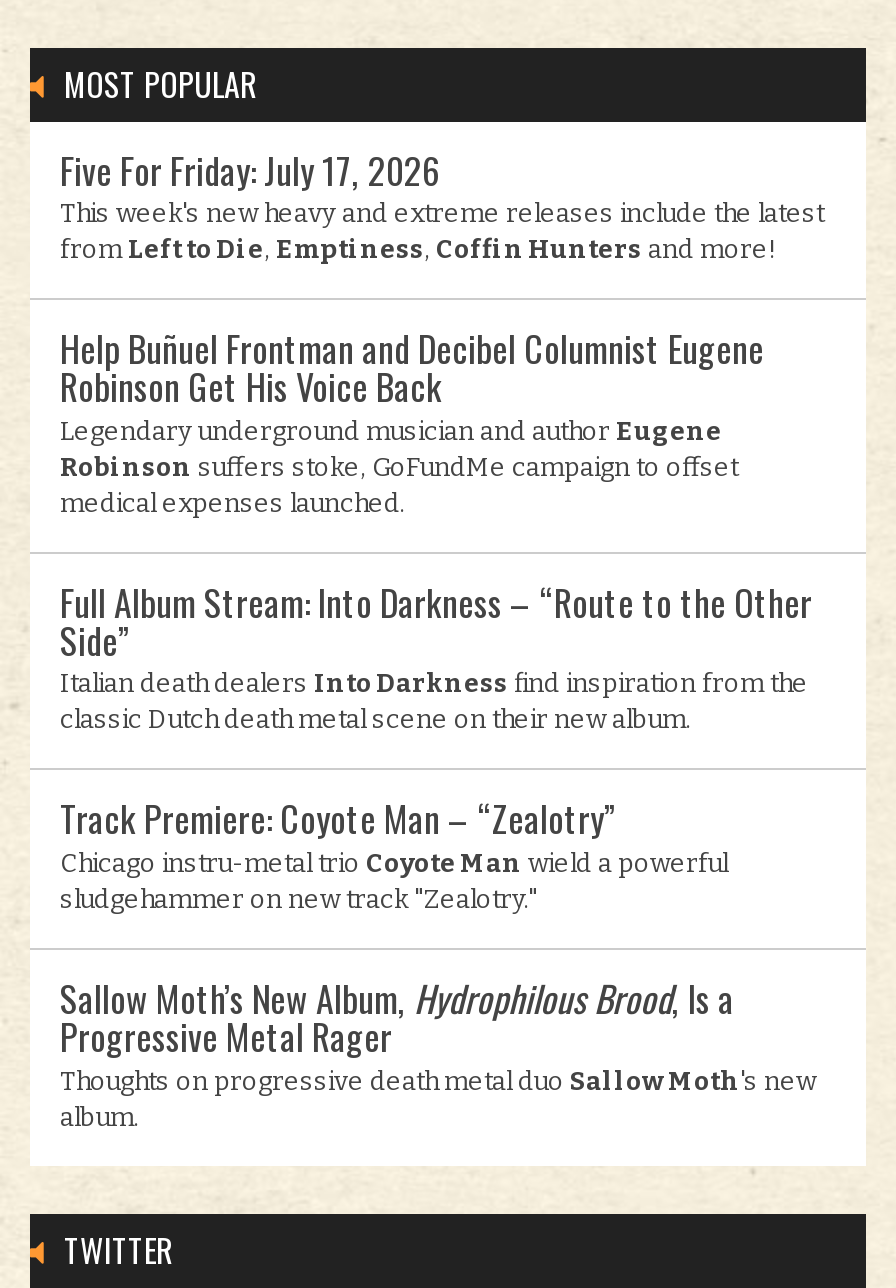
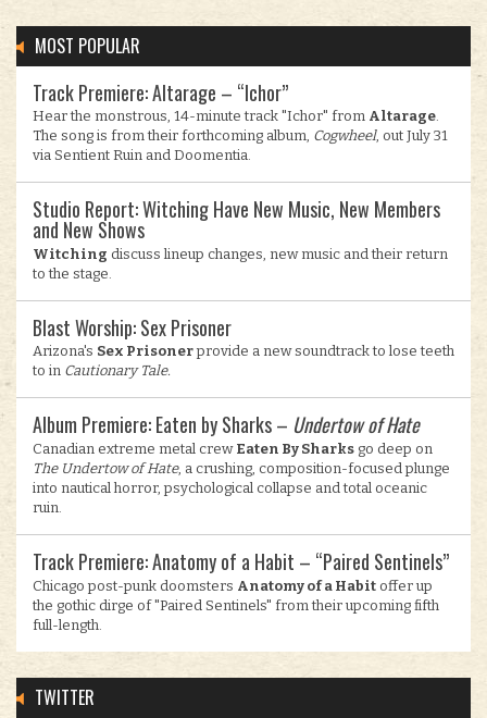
- Five For Friday: July 17, 2026
- This week's new heavy and extreme releases include the latest
- from Left to Die, Emptiness, Coffin Hunters and more!
+ Track Premiere: Altarage – “Ichor”
+ Hear the monstrous, 14-minute track "Ichor" from Altarage.
+ The song is from their forthcoming album, Cogwheel, out July 31
+ via Sentient Ruin and Doomentia.

- Help Buñuel Frontman and Decibel Columnist Eugene
- Robinson Get His Voice Back
- Legendary underground musician and author Eugene
- Robinson suffers stoke, GoFundMe campaign to offset
- medical expenses launched.
+ Studio Report: Witching Have New Music, New Members
+ and New Shows
+ Witching discuss lineup changes, new music and their return
+ to the stage.

- Full Album Stream: Into Darkness – “Route to the Other
- Side”
- Italian death dealers Into Darkness find inspiration from the
- classic Dutch death metal scene on their new album.
+ Blast Worship: Sex Prisoner
+ Arizona's Sex Prisoner provide a new soundtrack to lose teeth
+ to in Cautionary Tale.

- Track Premiere: Coyote Man – “Zealotry”
- Chicago instru-metal trio Coyote Man wield a powerful
- sludgehammer on new track "Zealotry."
+ Album Premiere: Eaten by Sharks – Undertow of Hate
+ Canadian extreme metal crew Eaten By Sharks go deep on
+ The Undertow of Hate, a crushing, composition-focused plunge
+ into nautical horror, psychological collapse and total oceanic
+ ruin.

- Sallow Moth’s New Album, Hydrophilous Brood, Is a
- Progressive Metal Rager
- Thoughts on progressive death metal duo Sallow Moth's new
- album.
+ Track Premiere: Anatomy of a Habit – “Paired Sentinels”
+ Chicago post-punk doomsters Anatomy of a Habit offer up
+ the gothic dirge of "Paired Sentinels" from their upcoming fifth
+ full-length.
